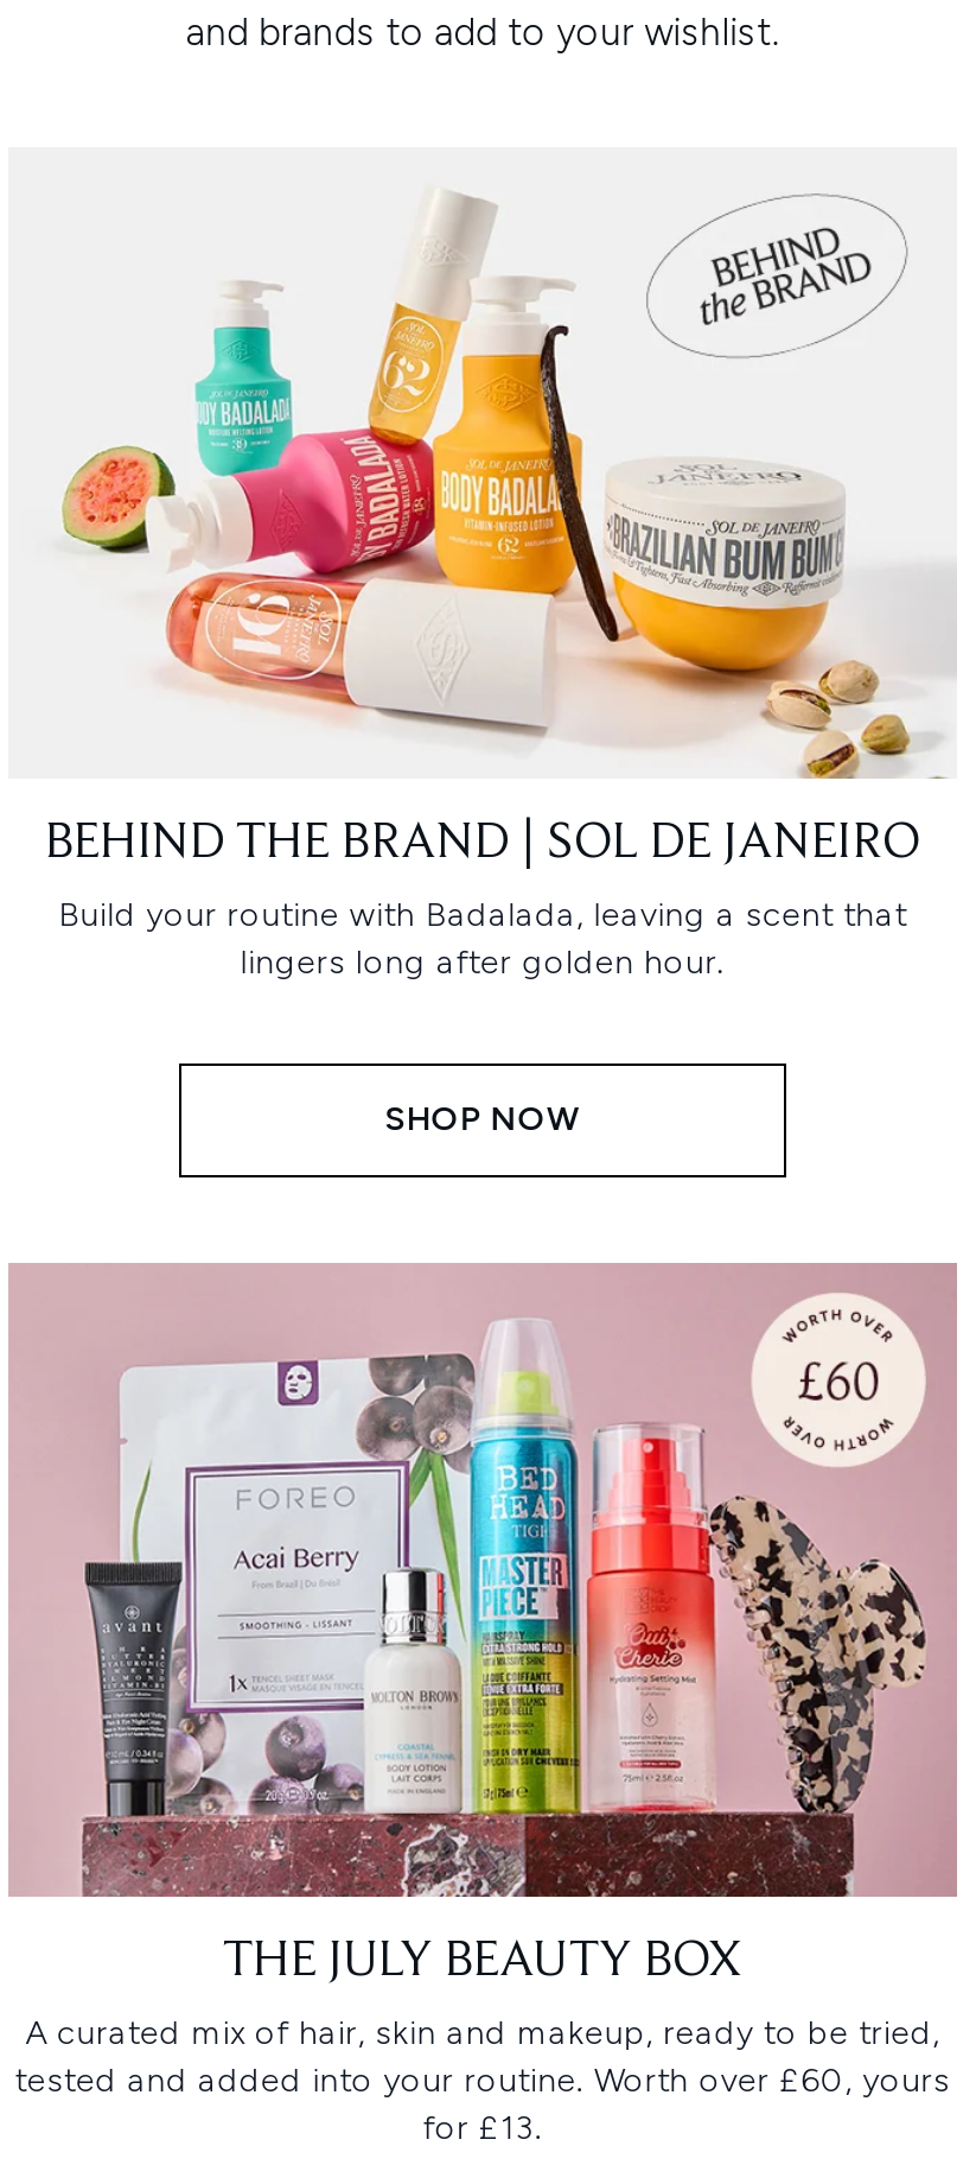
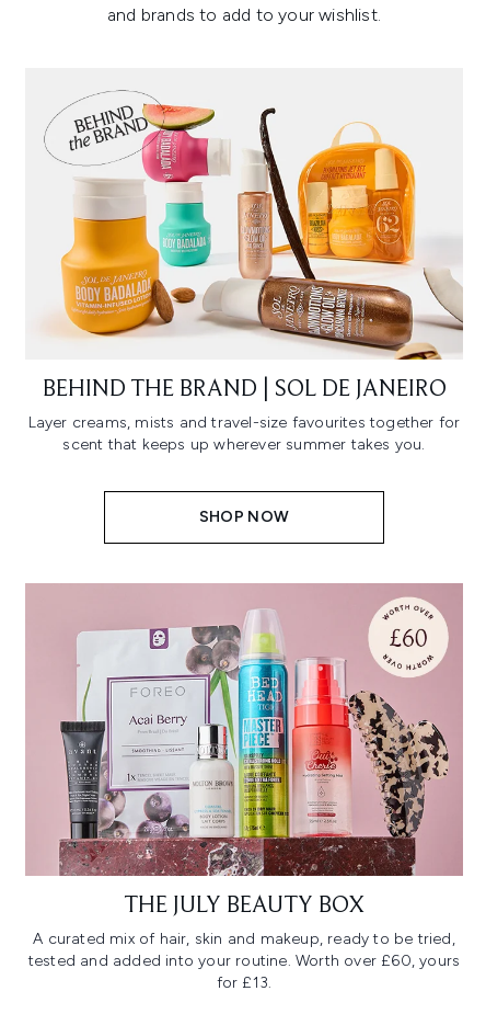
- [image]
+ [image]

- Build your routine with Badalada, leaving a scent that
- lingers long after golden hour.
+ Layer creams, mists and travel-size favourites together for
+ scent that keeps up wherever summer takes you.
